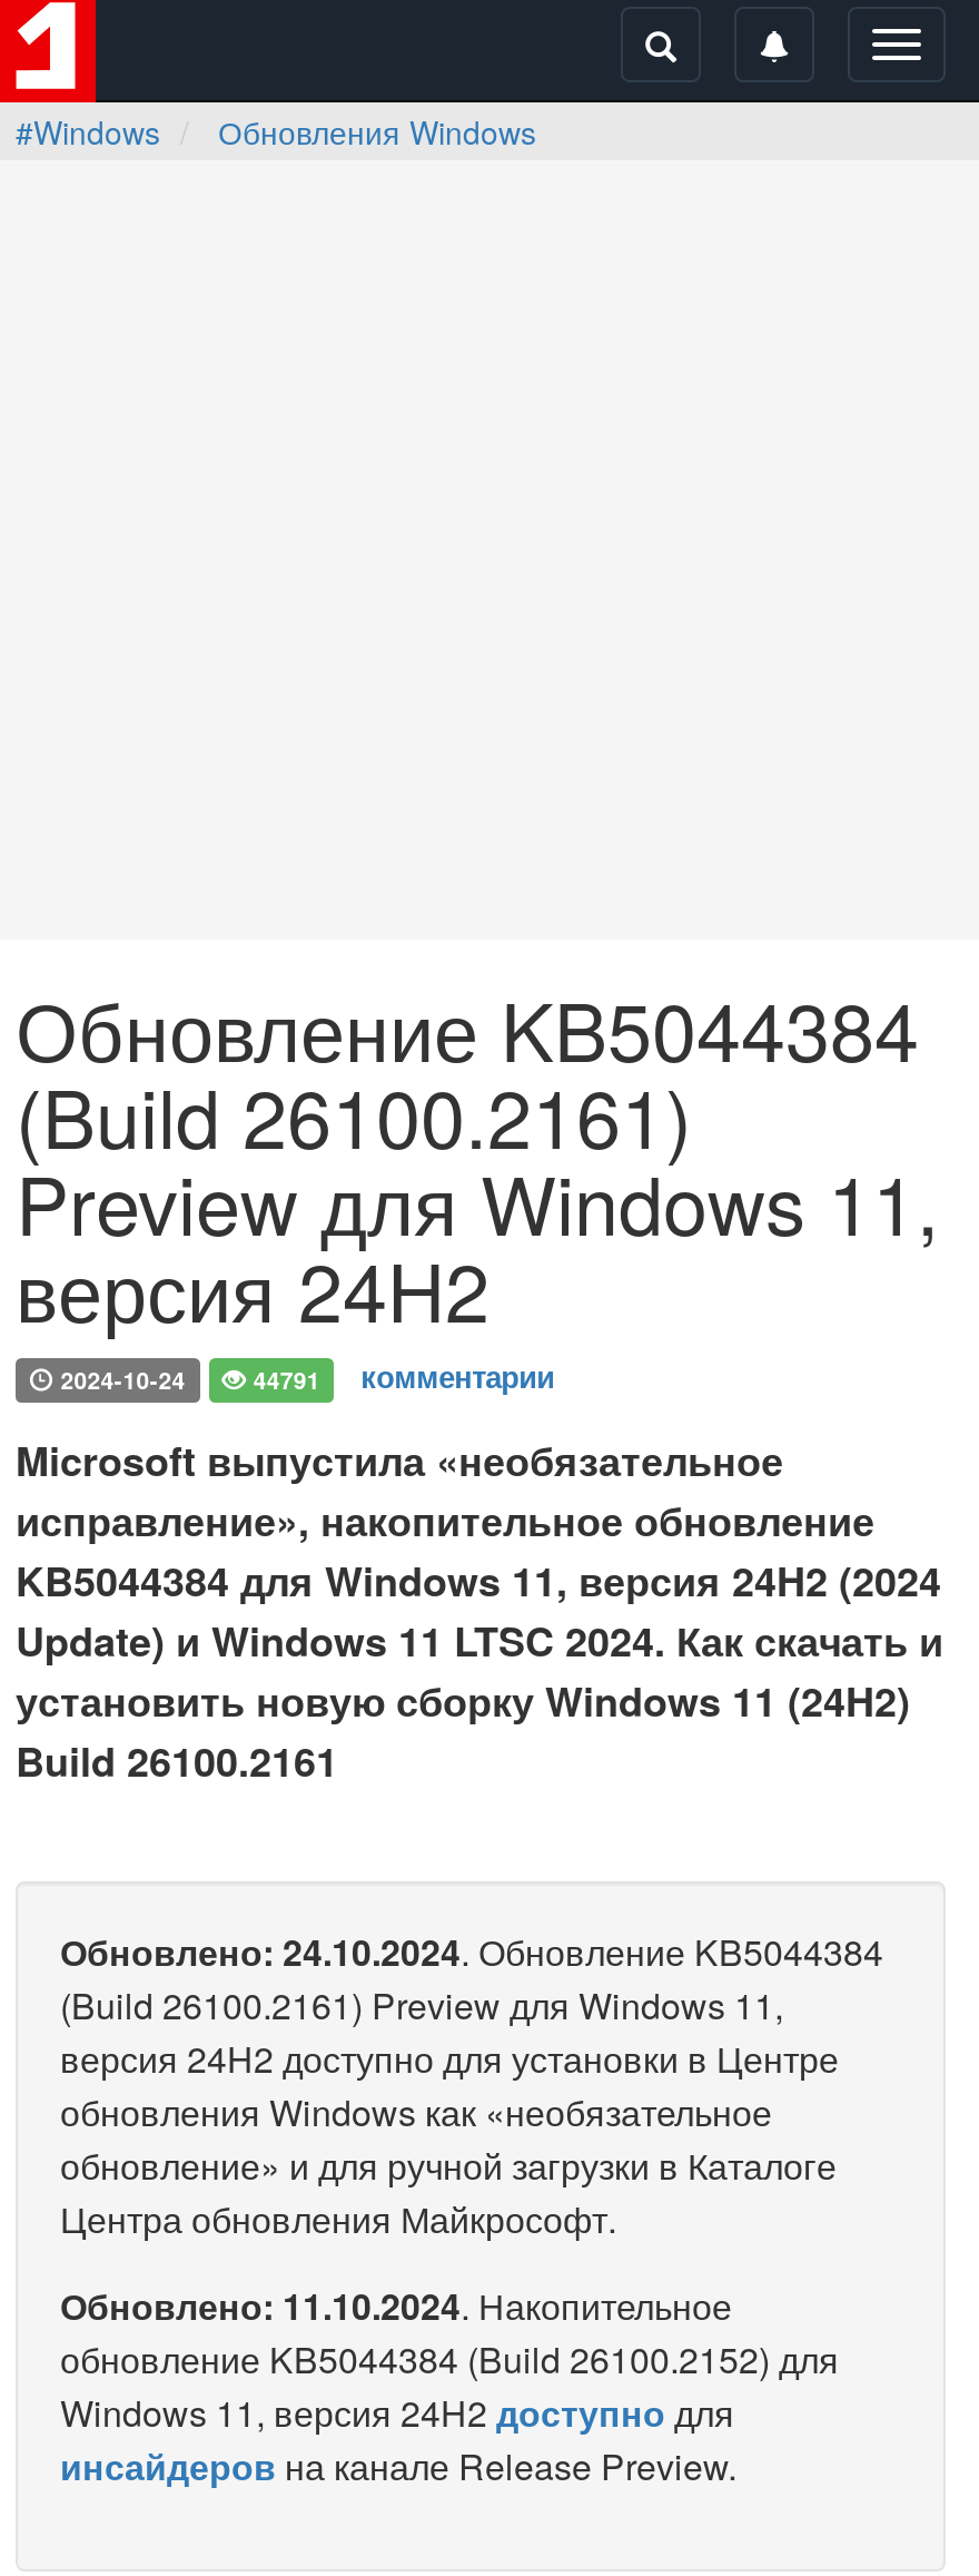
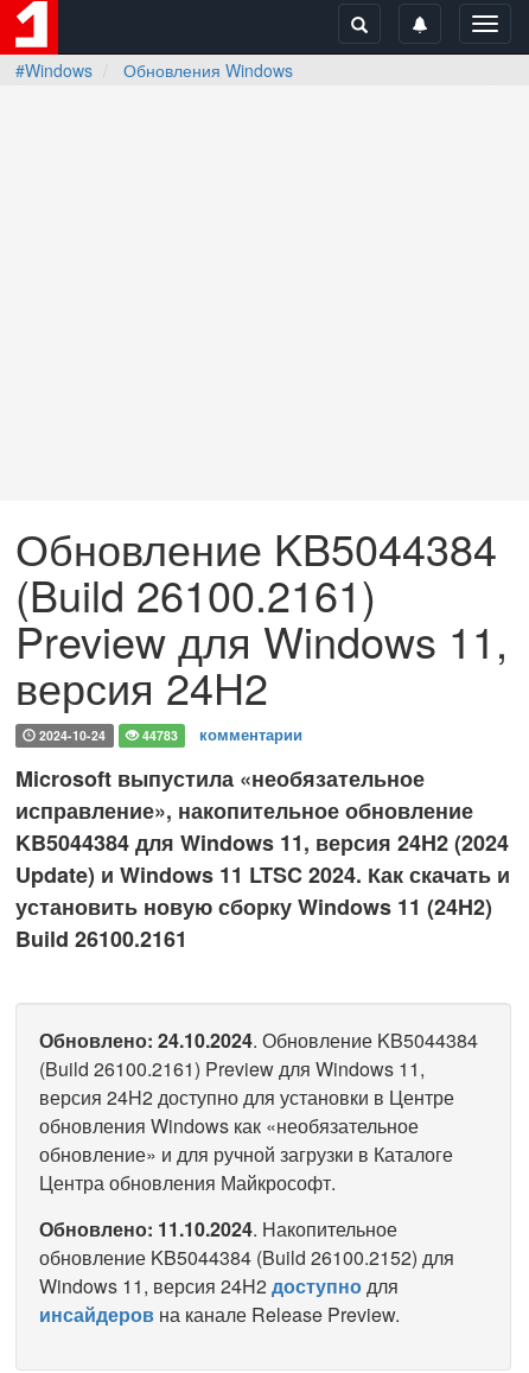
- 2024-10-24 44791 комментарии
+ 2024-10-24 44783 комментарии
